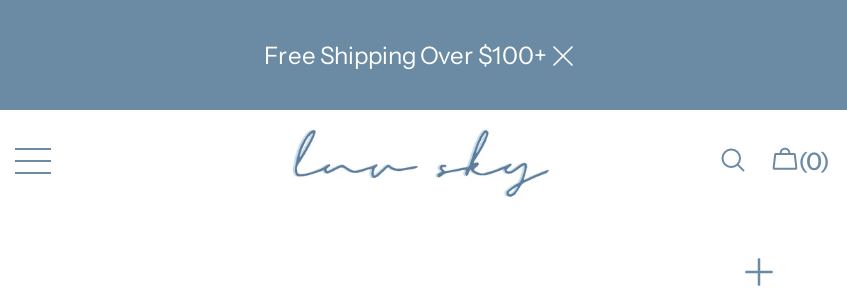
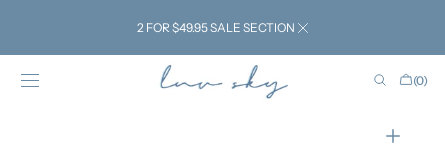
- Free Shipping Over $100+
+ 2 FOR $49.95 SALE SECTION
